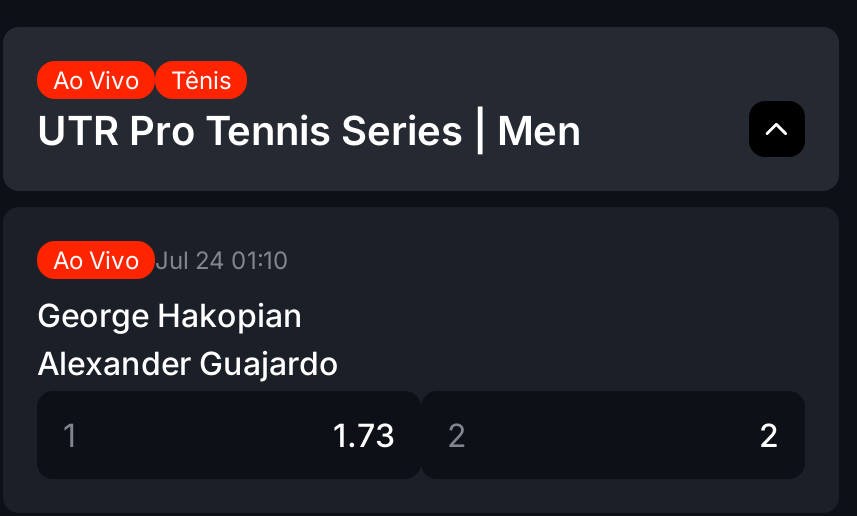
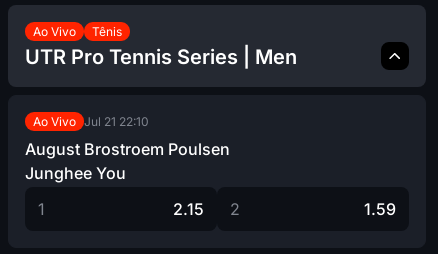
- Ao Vivo Jul 24 01:10
+ Ao Vivo Jul 21 22:10

- George Hakopian
- Alexander Guajardo
+ August Brostroem Poulsen
+ Junghee You

- 1.73 2
+ 2.15 2

- 2
+ 1.59
